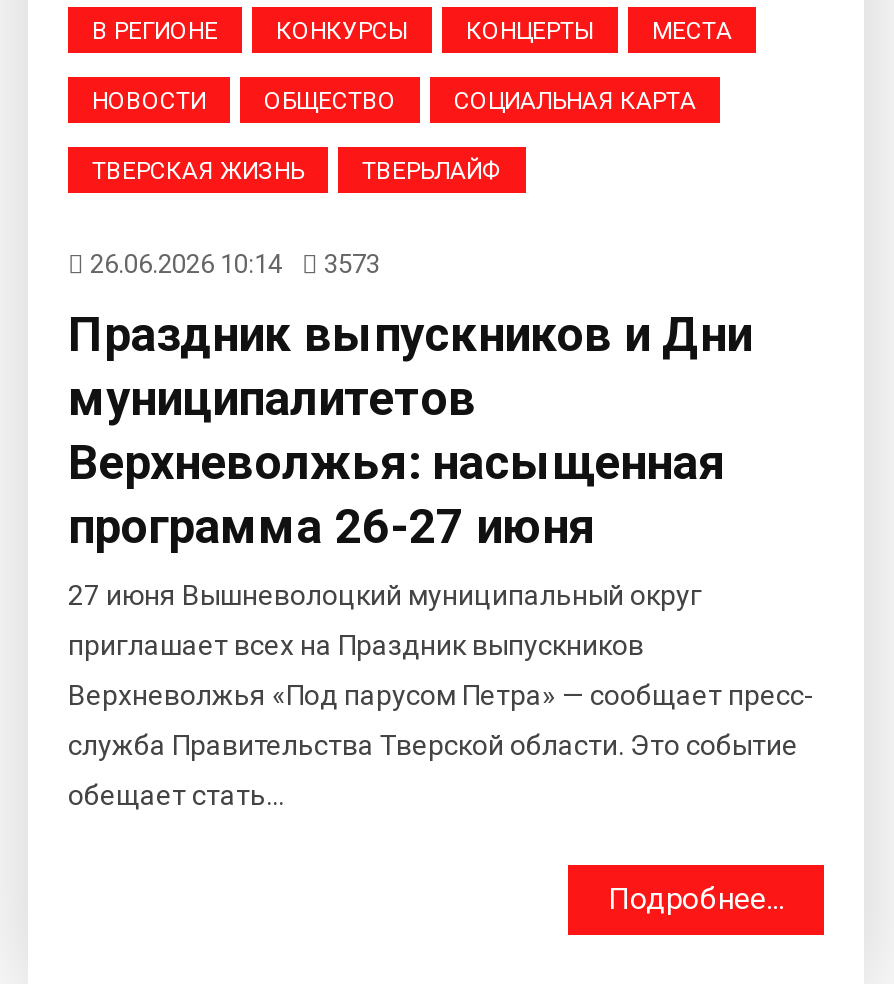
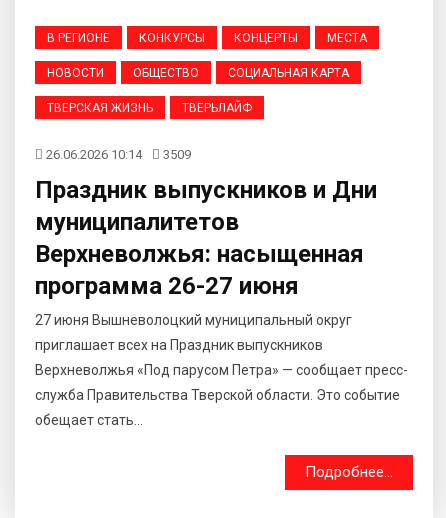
- 26.06.2026 10:14 3573
+ 26.06.2026 10:14 3509
